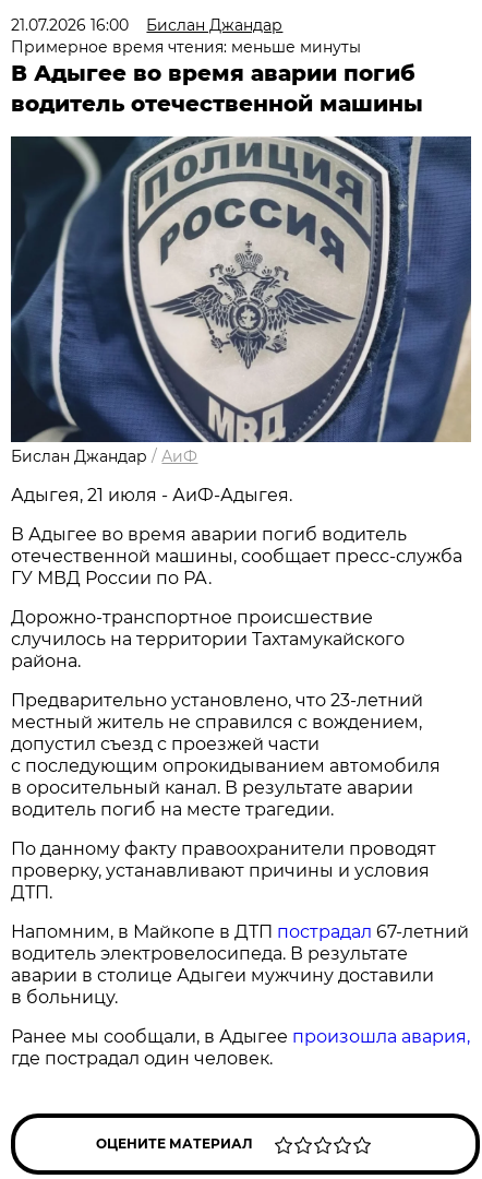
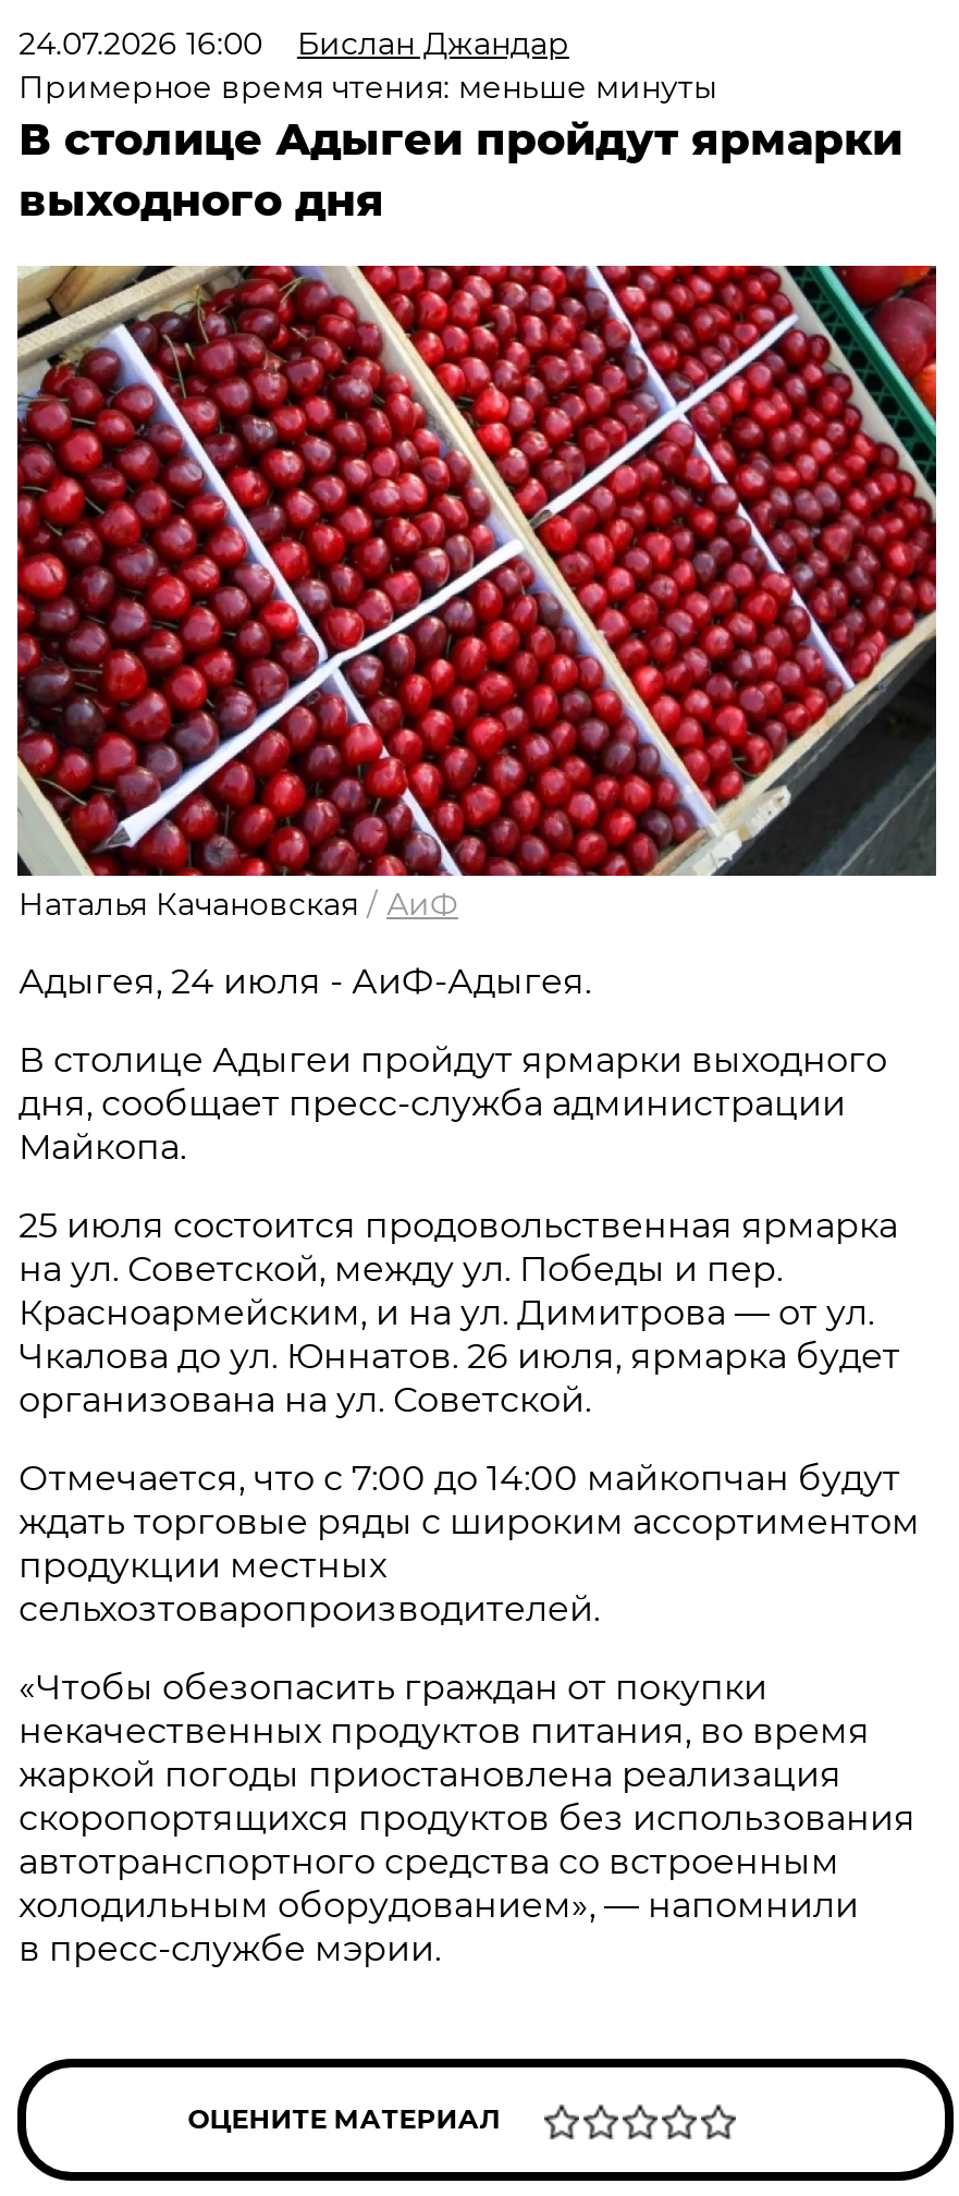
- 21.07.2026 16:00 Бислан Джандар
+ 24.07.2026 16:00 Бислан Джандар

- В Адыгее во время аварии погиб
- водитель отечественной машины
+ В столице Адыгеи пройдут ярмарки
+ выходного дня

- [image]
- Бислан Джандар / АиФ
- Адыгея, 21 июля - АиФ-Адыгея.
- В Адыгее во время аварии погиб водитель
- отечественной машины, сообщает пресс-служба
- ГУ МВД России по РА.
- Дорожно-транспортное происшествие
- случилось на территории Тахтамукайского
- района.
- Предварительно установлено, что 23-летний
- местный житель не справился с вождением,
- допустил съезд с проезжей части
- с последующим опрокидыванием автомобиля
- в оросительный канал. В результате аварии
- водитель погиб на месте трагедии.
- По данному факту правоохранители проводят
- проверку, устанавливают причины и условия
- ДТП.
- Напомним, в Майкопе в ДТП пострадал 67-летний
- водитель электровелосипеда. В результате
- аварии в столице Адыгеи мужчину доставили
- в больницу.
- Ранее мы сообщали, в Адыгее произошла авария,
- где пострадал один человек.
+ [image]
+ Наталья Качановская / АиФ
+ Адыгея, 24 июля - АиФ-Адыгея.
+ В столице Адыгеи пройдут ярмарки выходного
+ дня, сообщает пресс-служба администрации
+ Майкопа.
+ 25 июля состоится продовольственная ярмарка
+ на ул. Советской, между ул. Победы и пер.
+ Красноармейским, и на ул. Димитрова — от ул.
+ Чкалова до ул. Юннатов. 26 июля, ярмарка будет
+ организована на ул. Советской.
+ Отмечается, что с 7:00 до 14:00 майкопчан будут
+ ждать торговые ряды с широким ассортиментом
+ продукции местных
+ сельхозтоваропроизводителей.
+ «Чтобы обезопасить граждан от покупки
+ некачественных продуктов питания, во время
+ жаркой погоды приостановлена реализация
+ скоропортящихся продуктов без использования
+ автотранспортного средства со встроенным
+ холодильным оборудованием», — напомнили
+ в пресс-службе мэрии.
